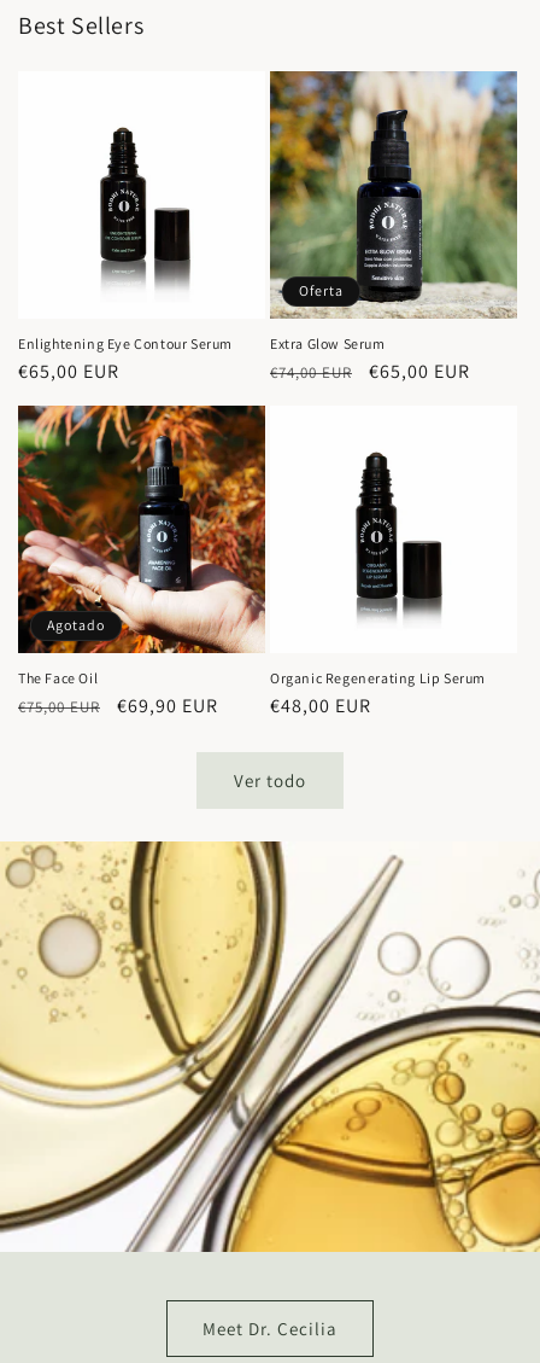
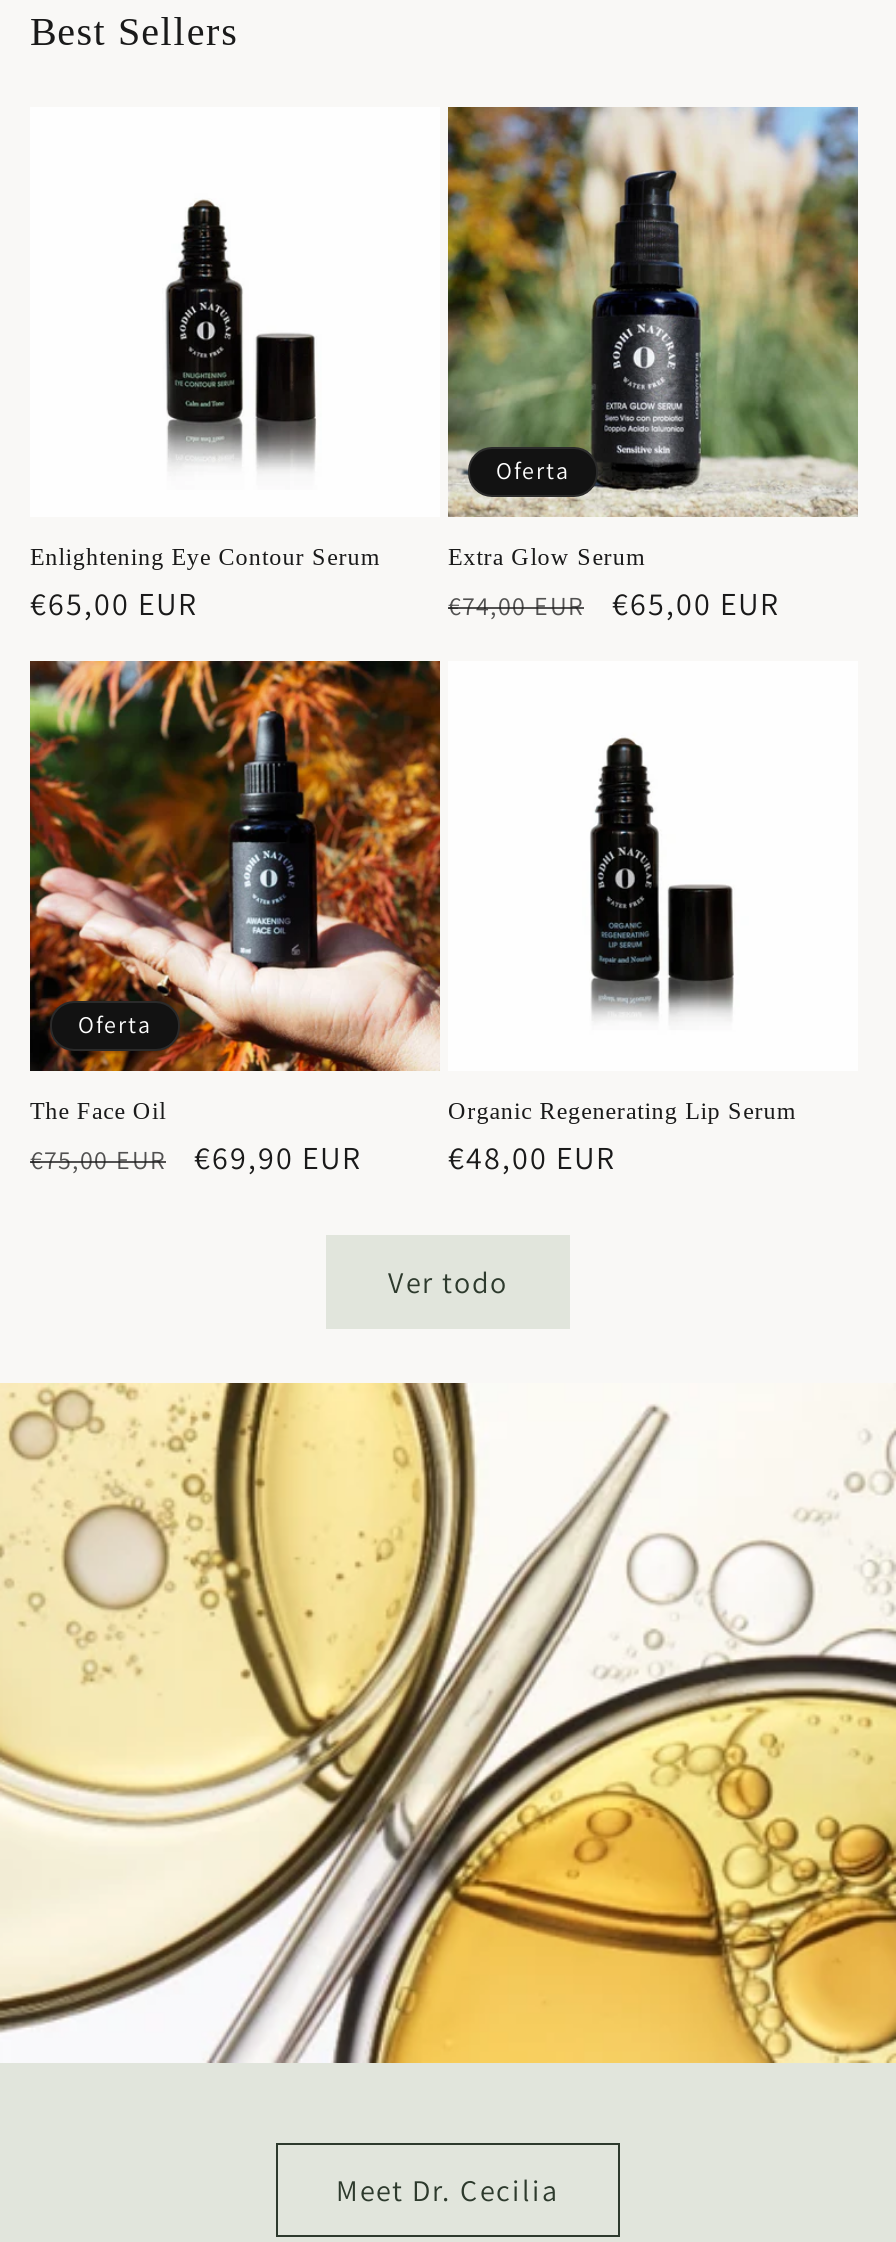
- Agotado
+ Oferta
